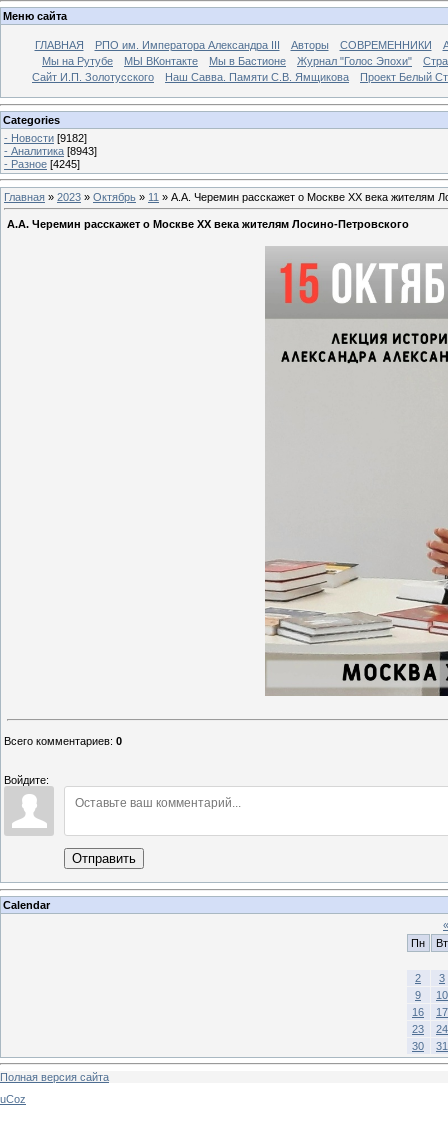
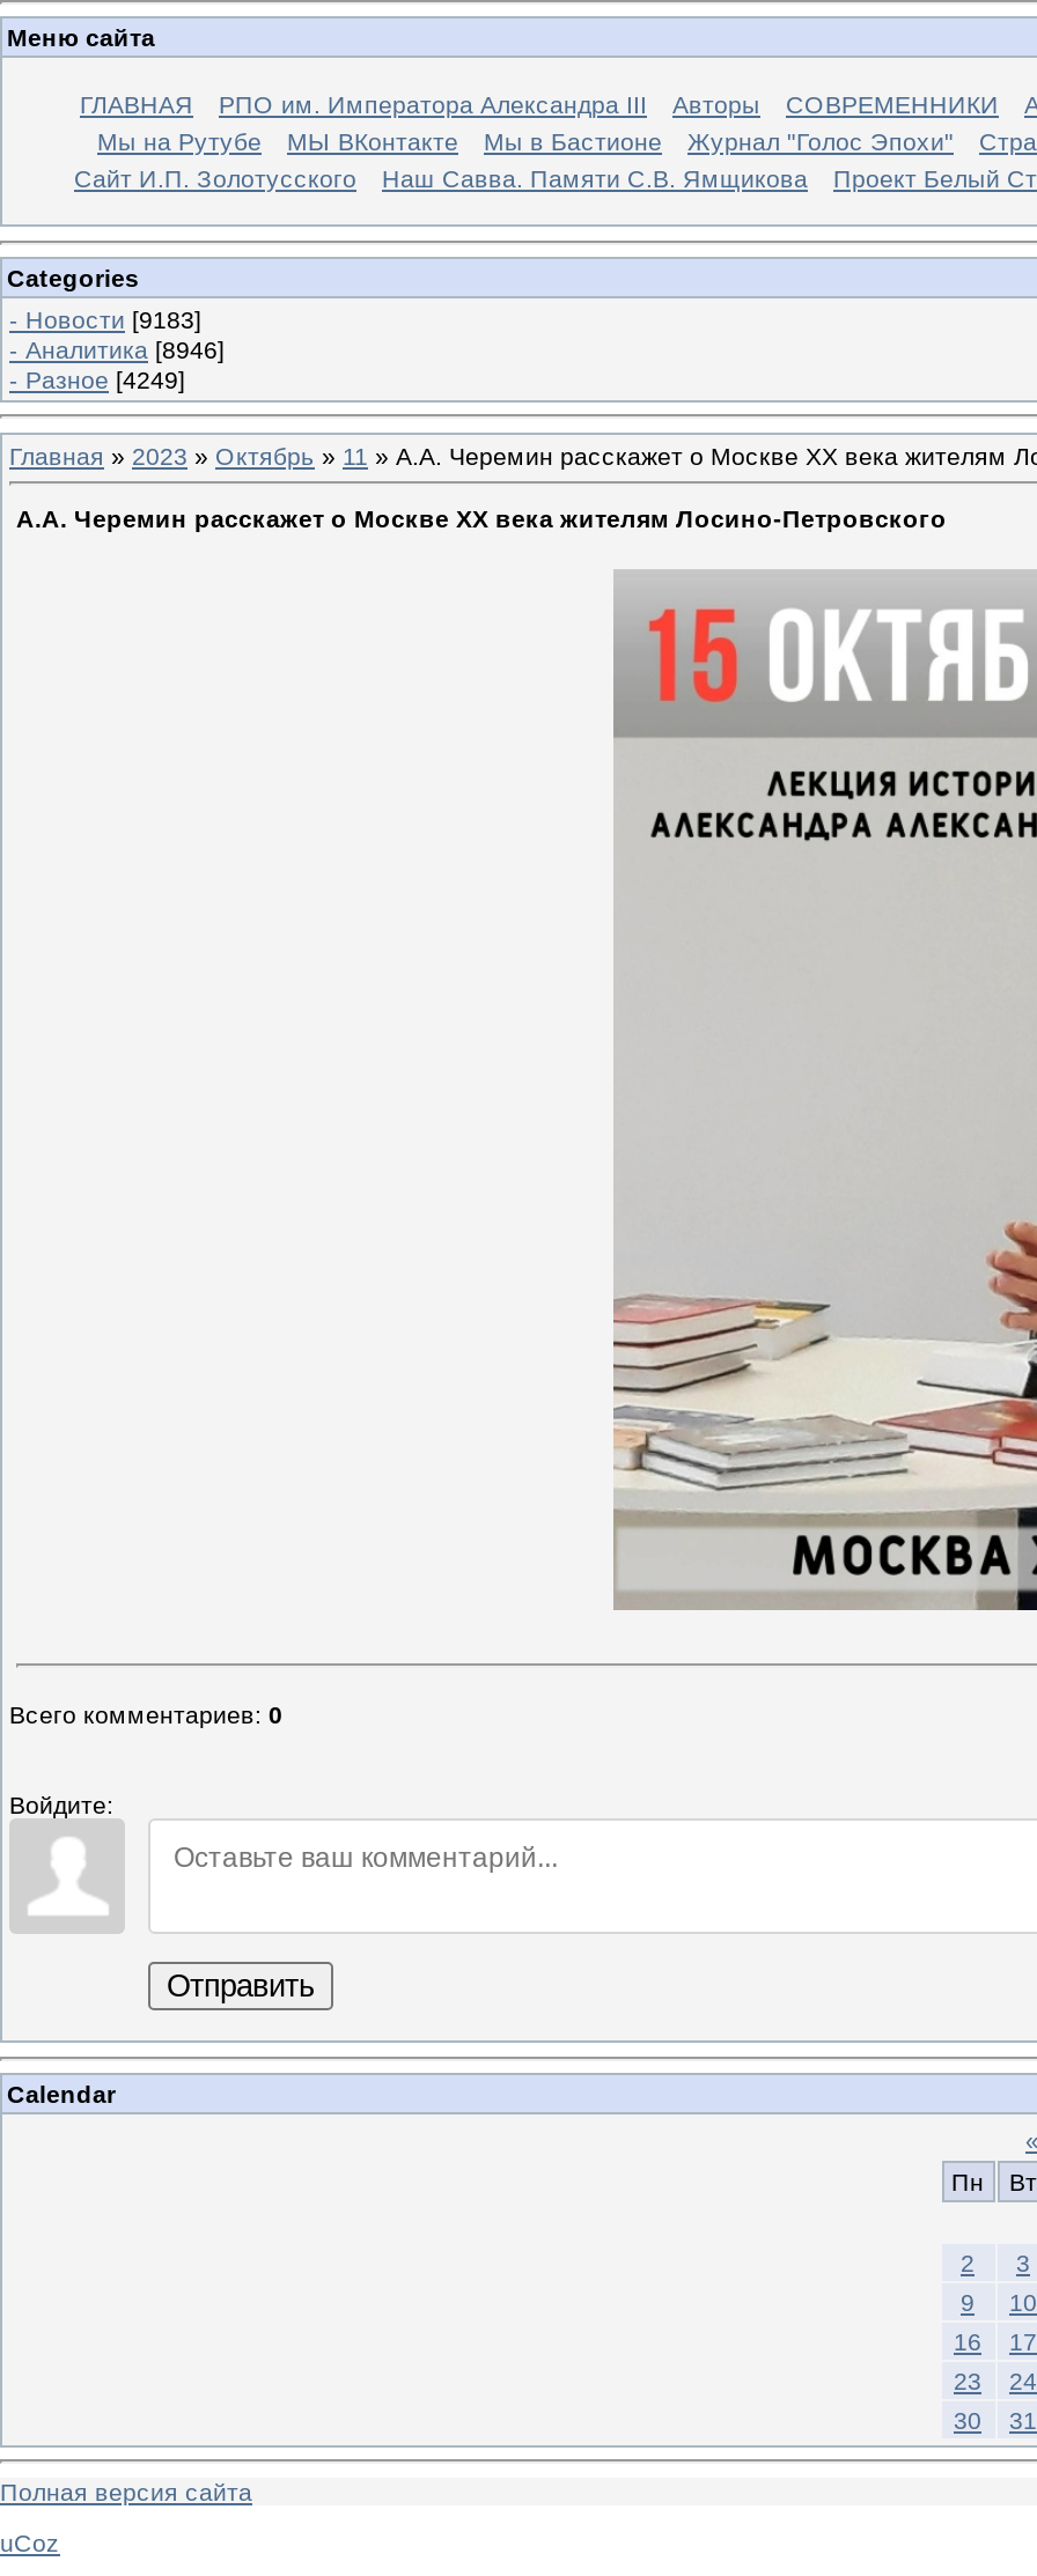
- - Новости [9182]
+ - Новости [9183]

- - Аналитика [8943]
+ - Аналитика [8946]

- - Разное [4245]
+ - Разное [4249]
